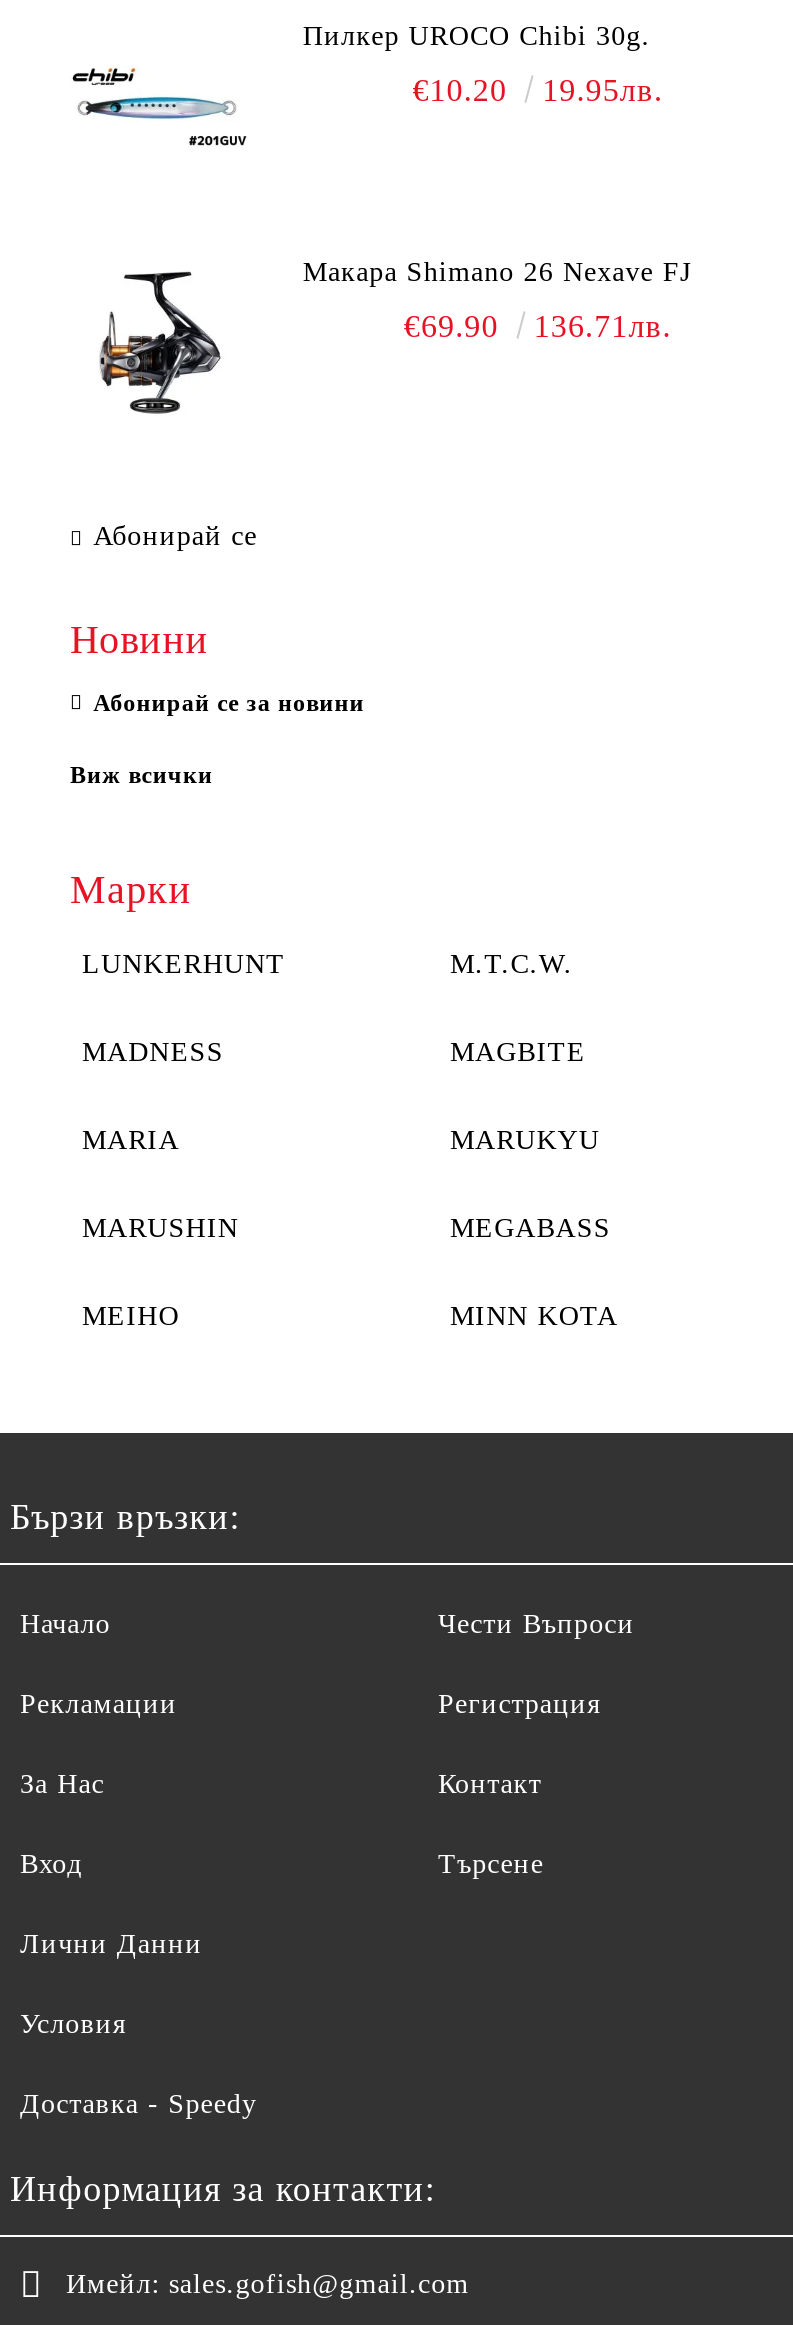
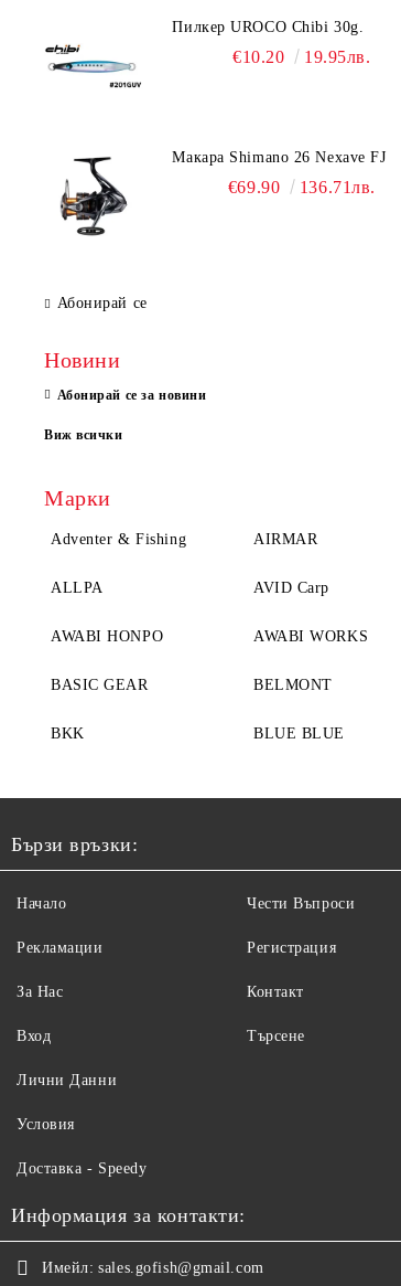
- LUNKERHUNT
- M.T.C.W.
+ Adventer & Fishing
+ AIRMAR

- MADNESS
- MAGBITE
+ ALLPA
+ AVID Carp

- MARIA
- MARUKYU
+ AWABI HONPO
+ AWABI WORKS

- MARUSHIN
- MEGABASS
+ BASIC GEAR
+ BELMONT

- MEIHO
- MINN KOTA
+ BKK
+ BLUE BLUE
